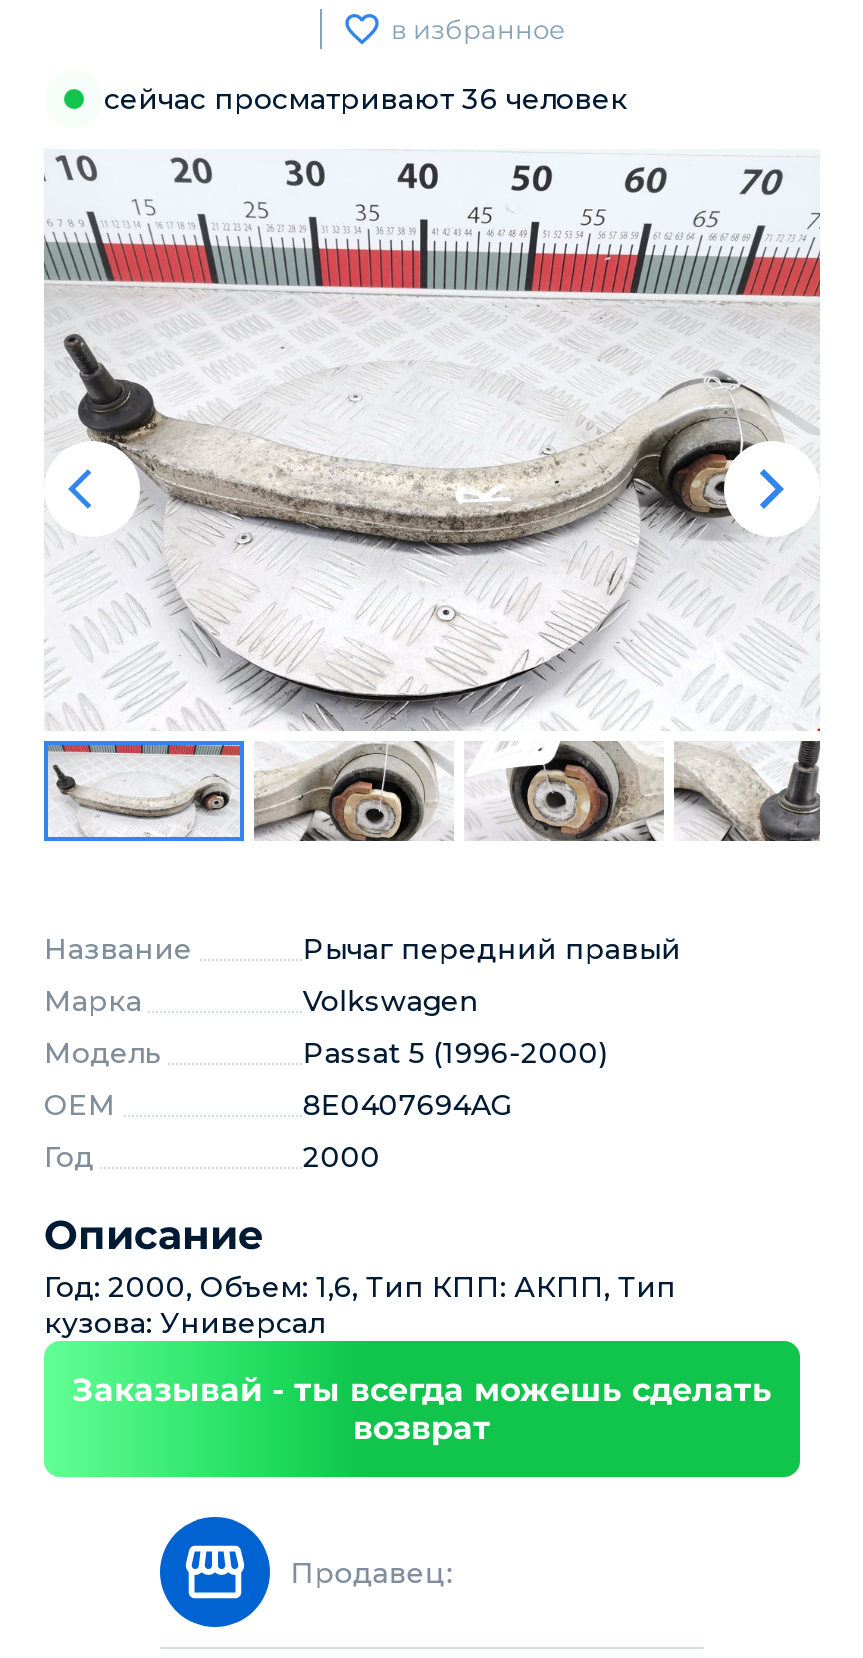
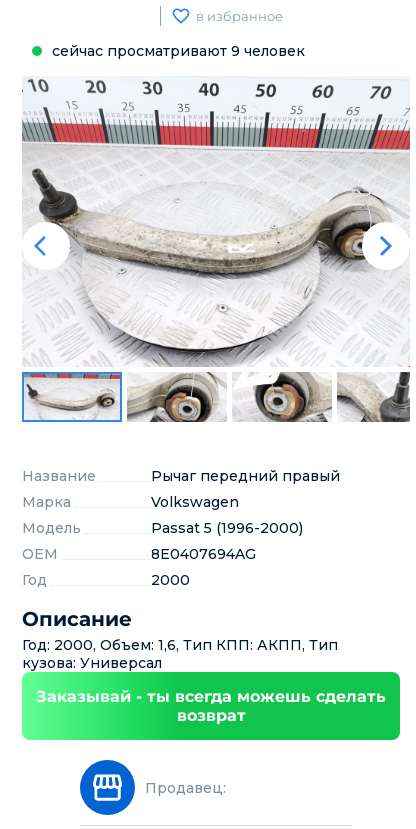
- сейчас просматривают 36 человек
+ сейчас просматривают 9 человек
